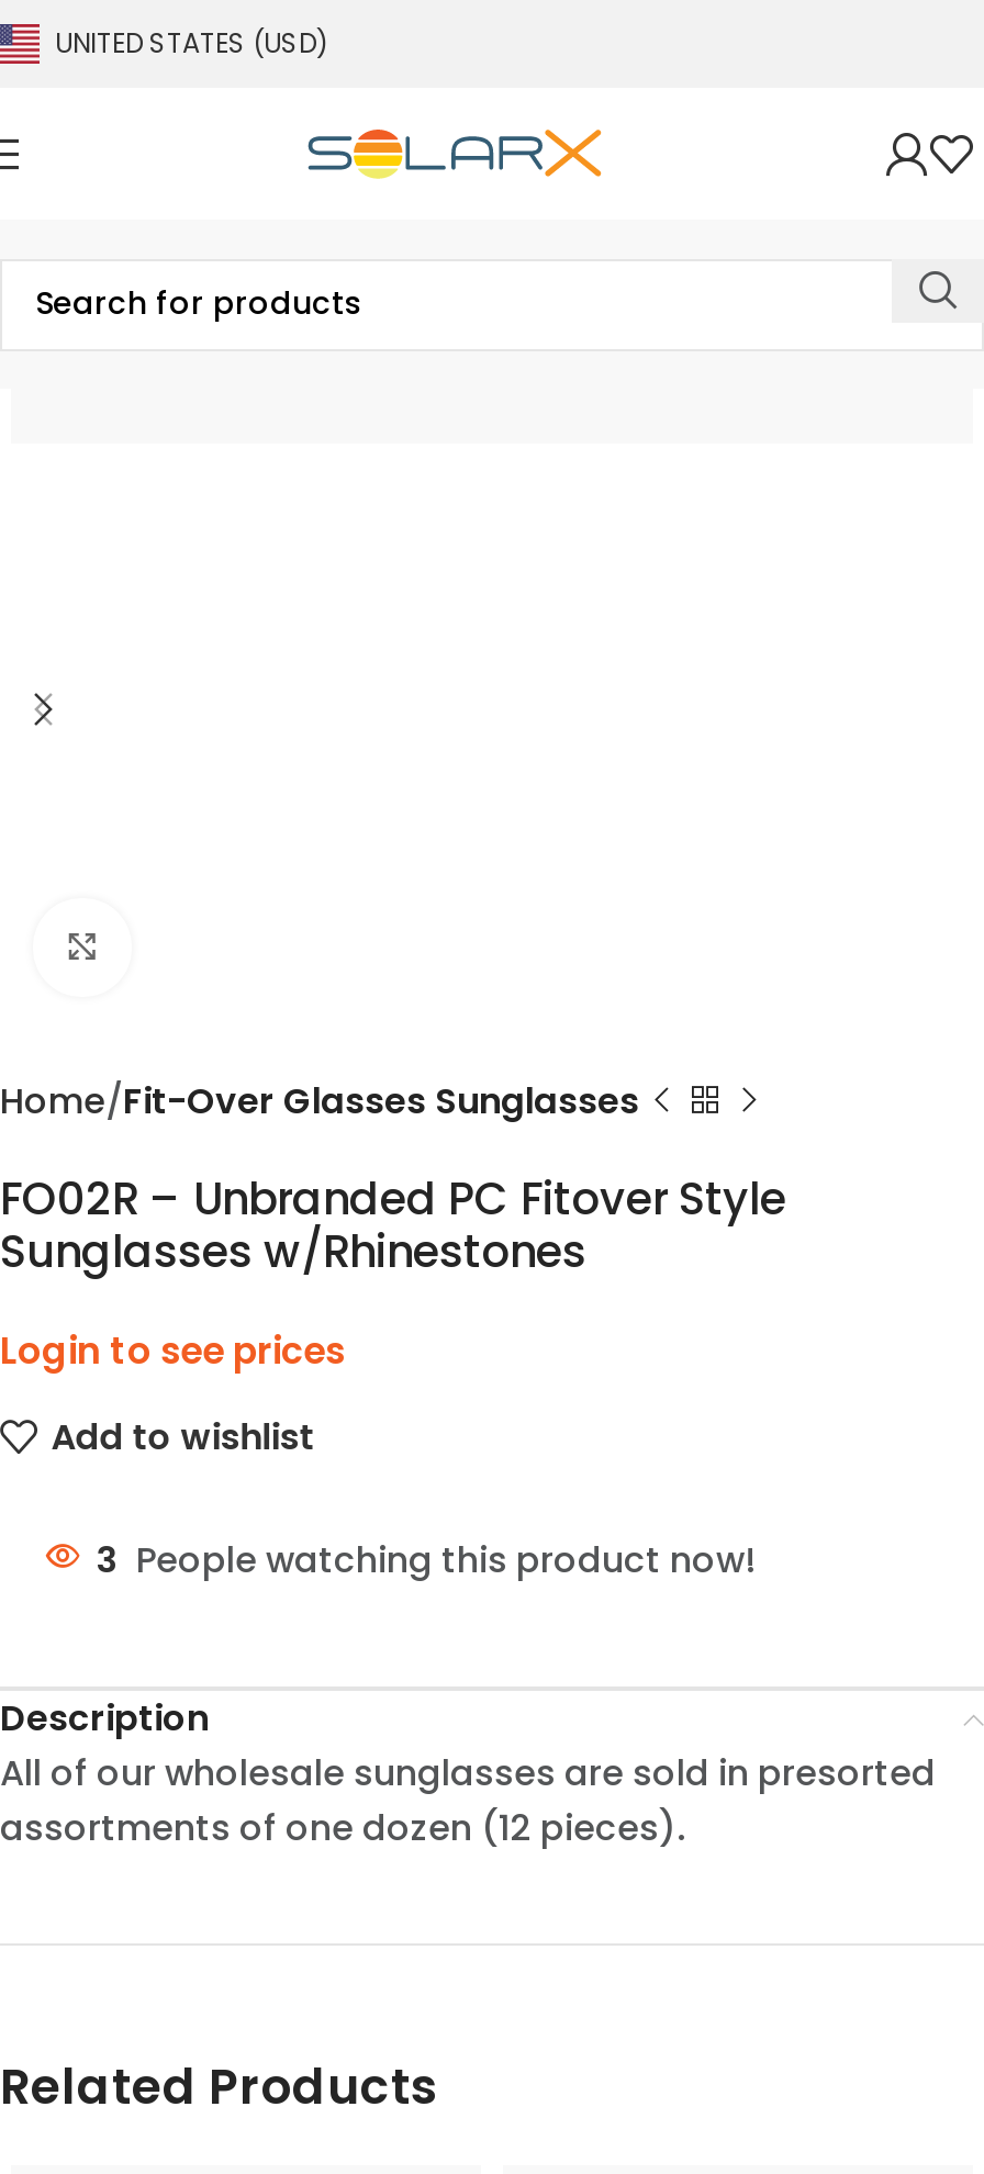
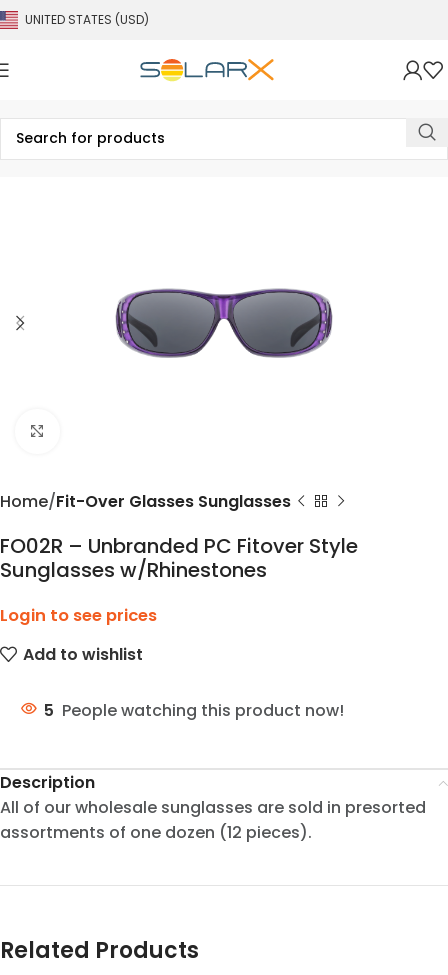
+ [image]

- 3 People watching this product now!
+ 5 People watching this product now!
